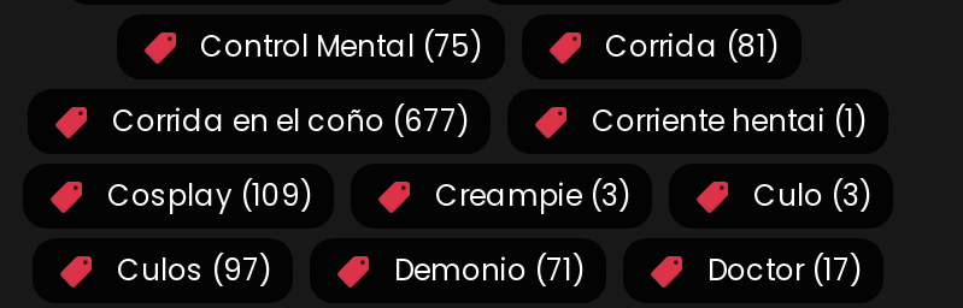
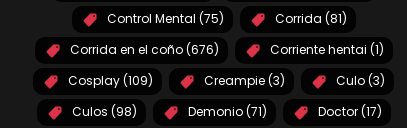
- Corrida en el coño (677)
+ Corrida en el coño (676)

- Culos (97)
+ Culos (98)
